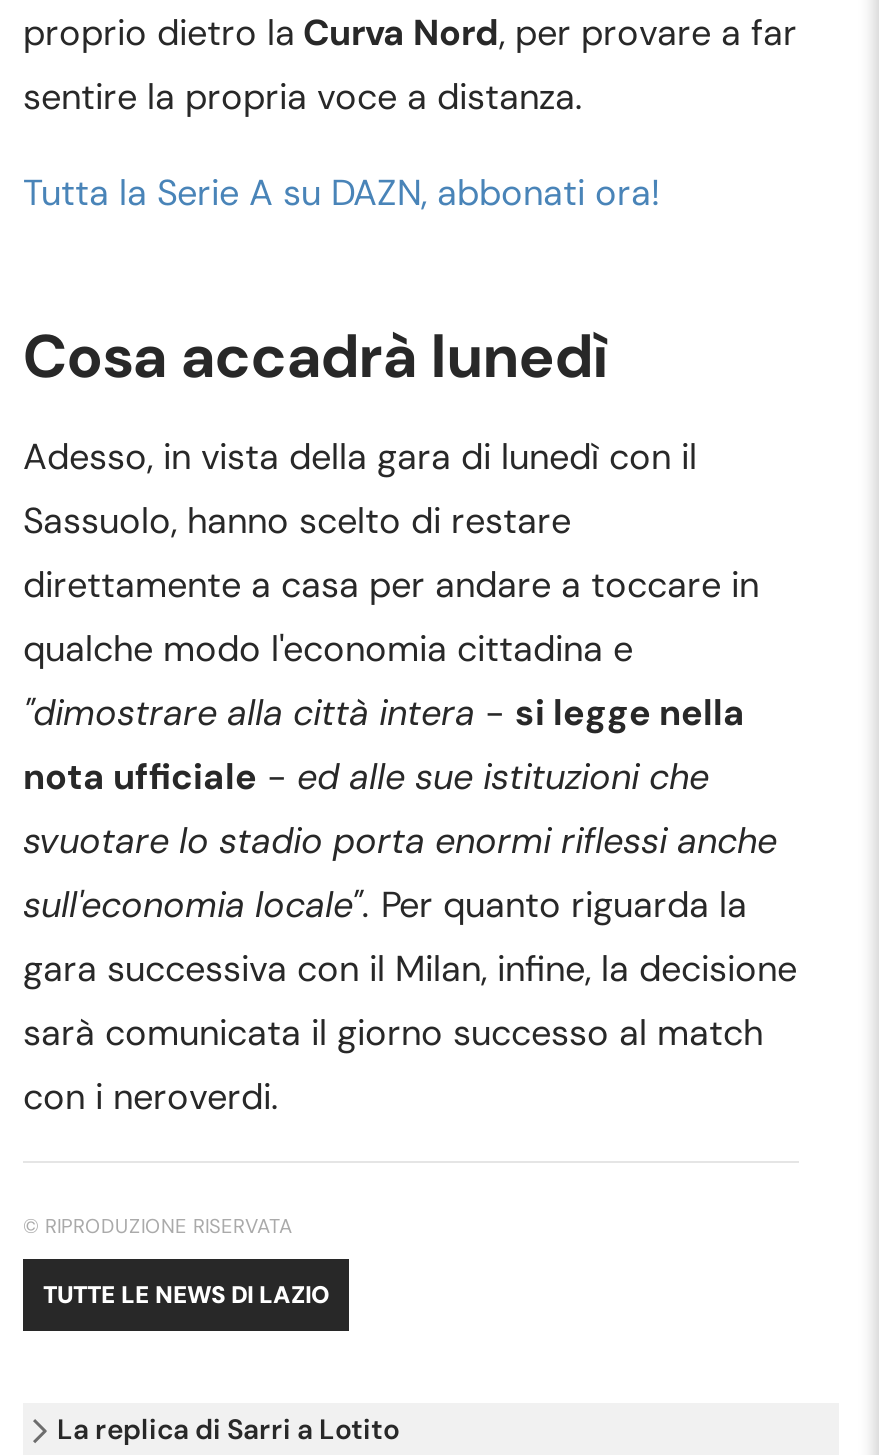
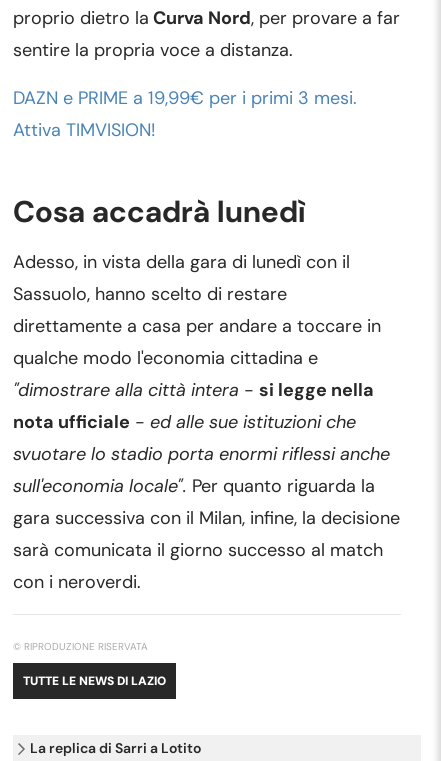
- Tutta la Serie A su DAZN, abbonati ora!
+ DAZN e PRIME a 19,99€ per i primi 3 mesi.
+ Attiva TIMVISION!
